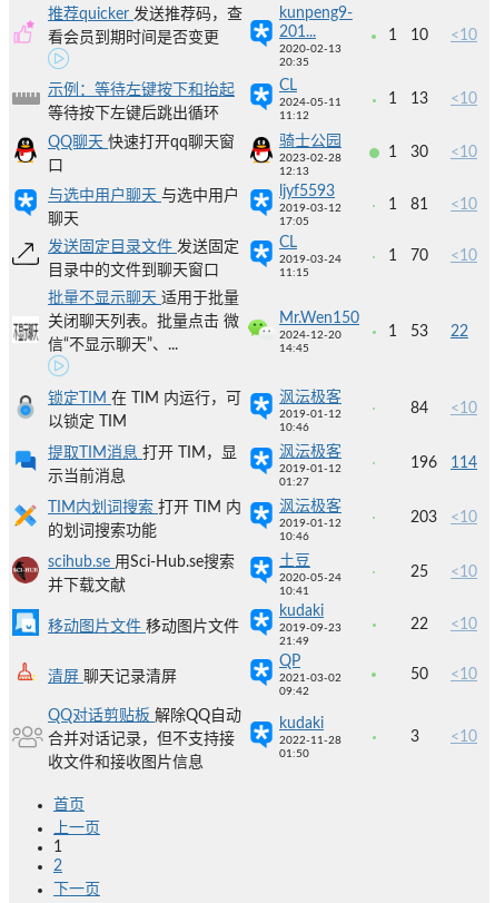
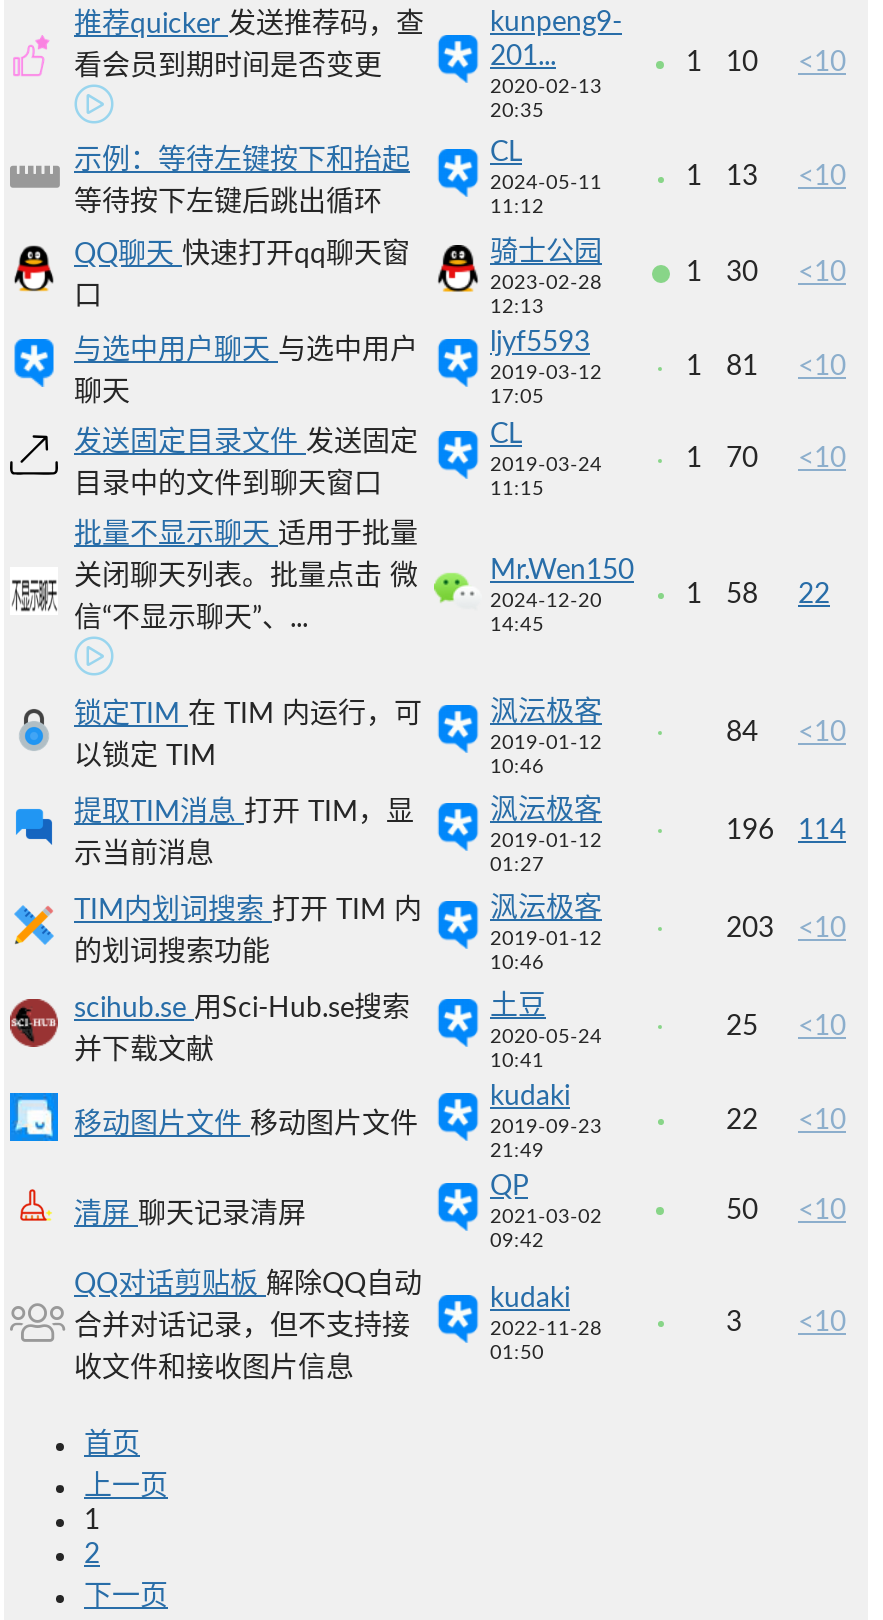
- 1 53 22
+ 1 58 22
